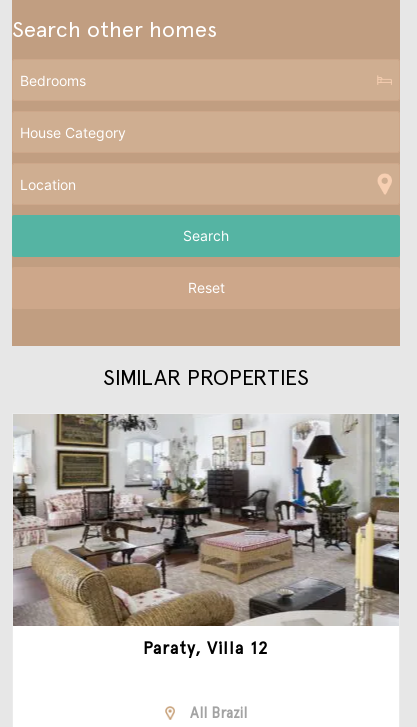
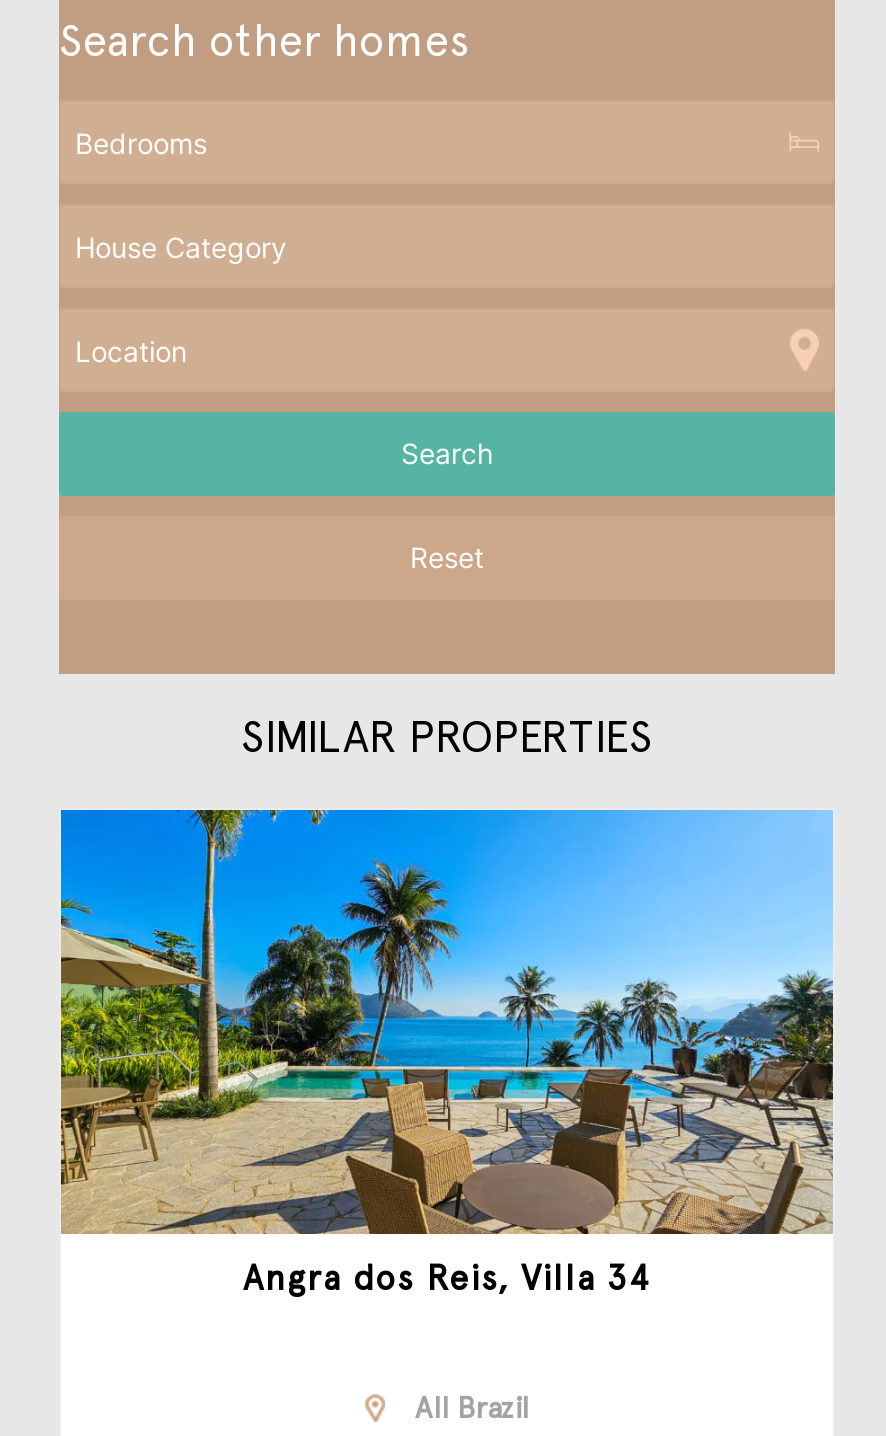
- [image]
- Paraty, Villa 12
+ [image]
+ Angra dos Reis, Villa 34
